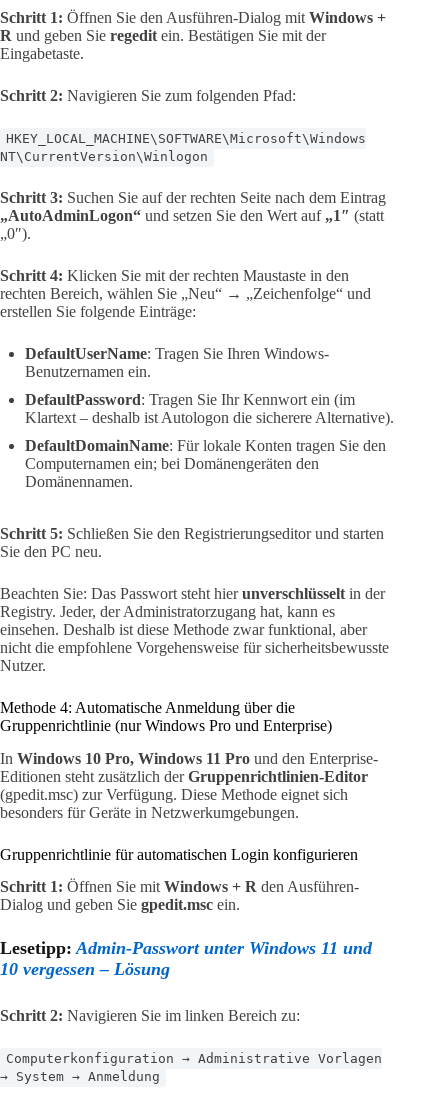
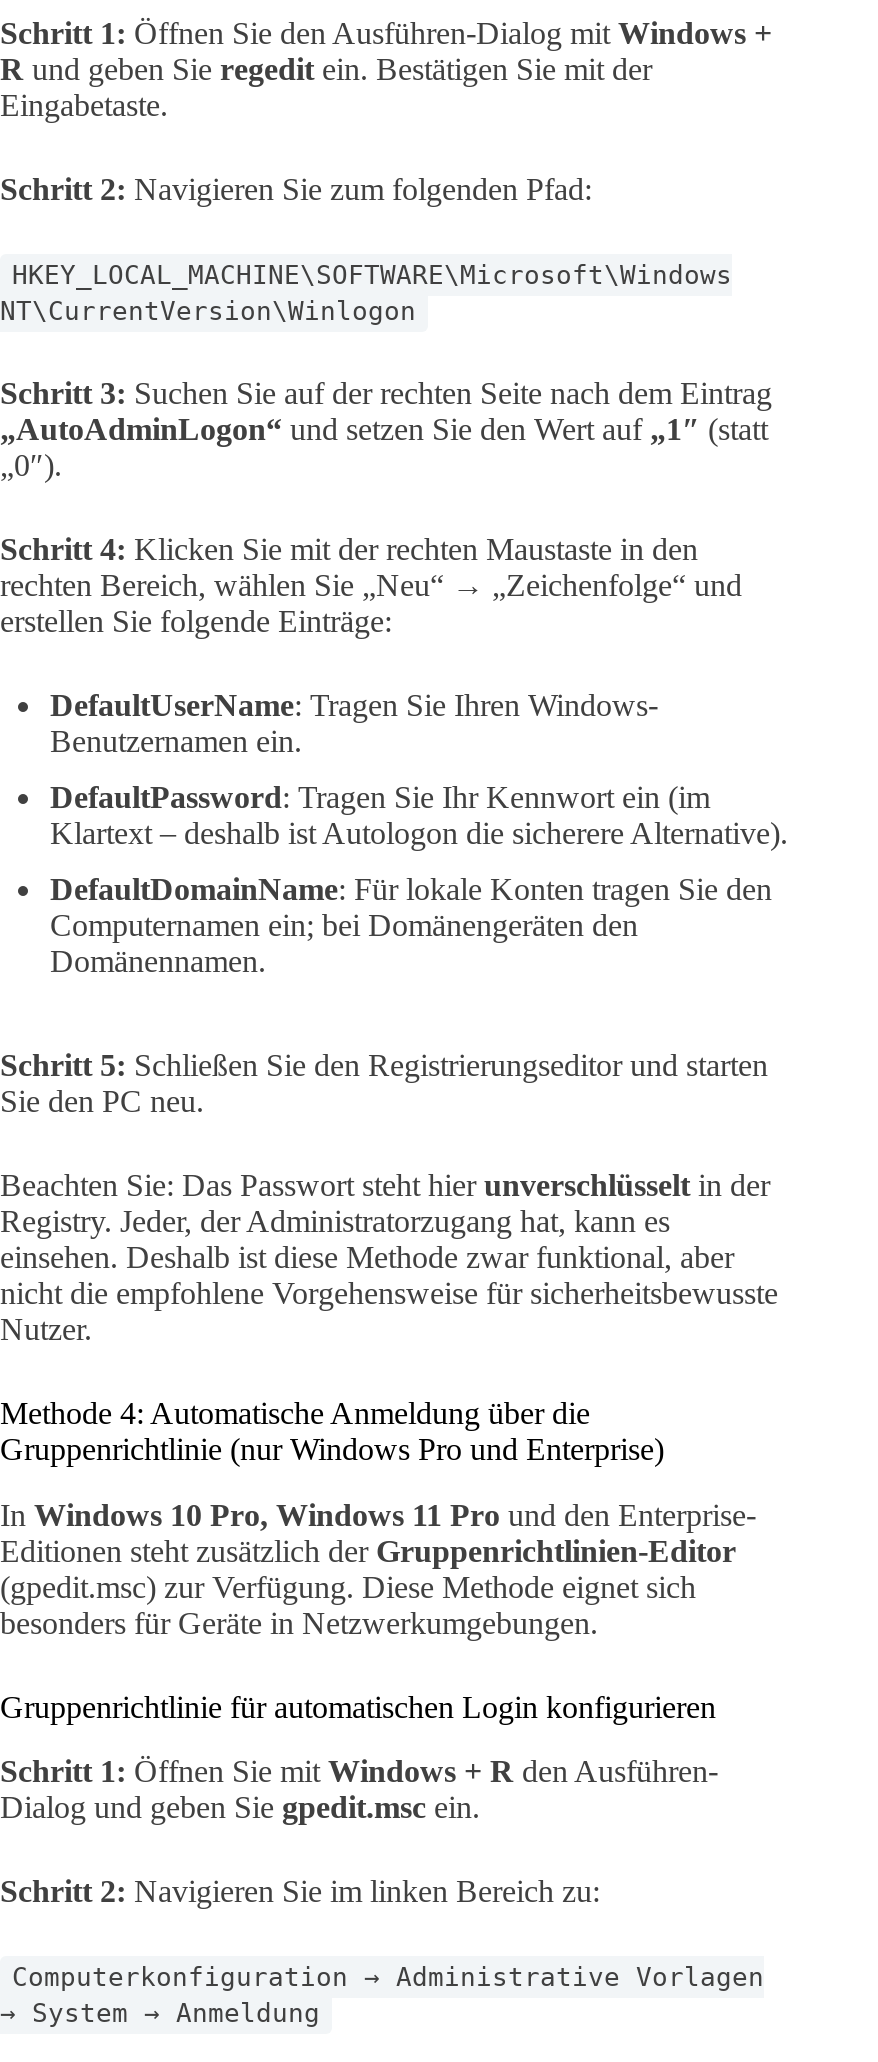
- Lesetipp: Admin-Passwort unter Windows 11 und
- 10 vergessen – Lösung
